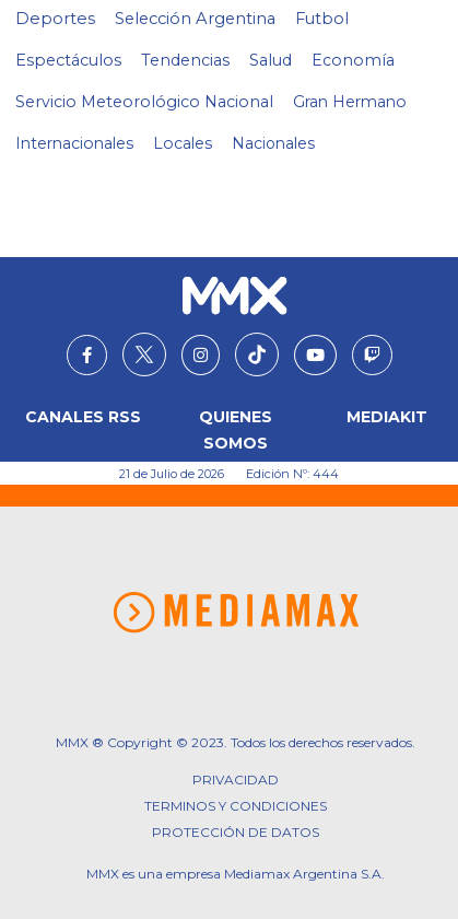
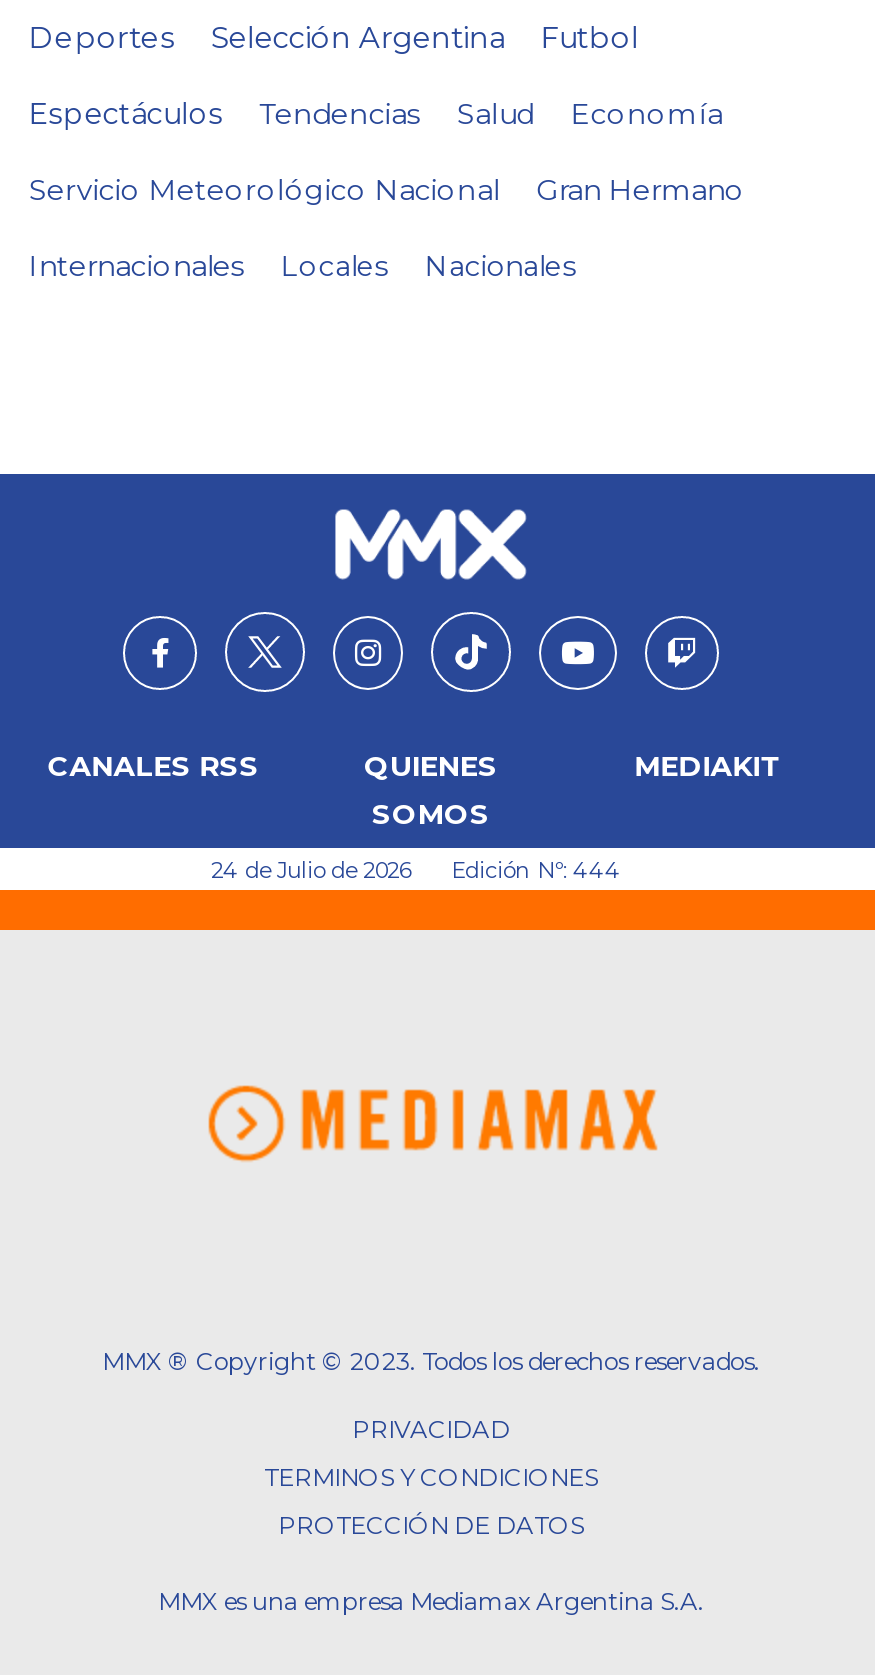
- 21 de Julio de 2026 Edición Nº: 444
+ 24 de Julio de 2026 Edición Nº: 444
